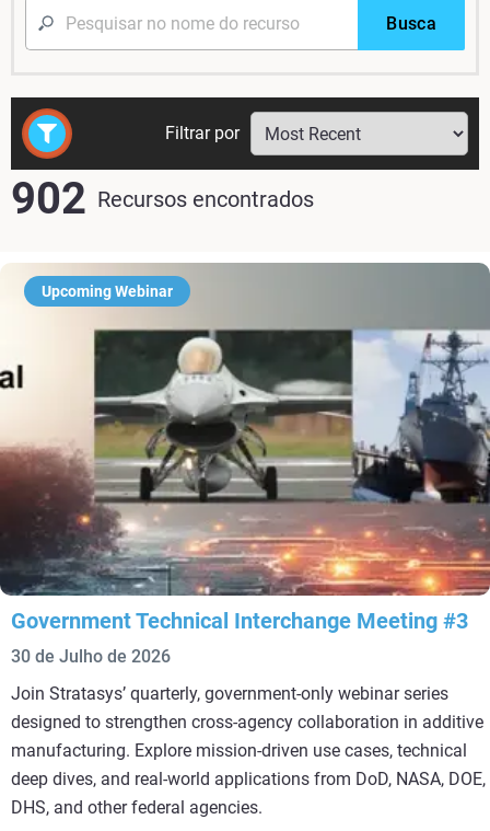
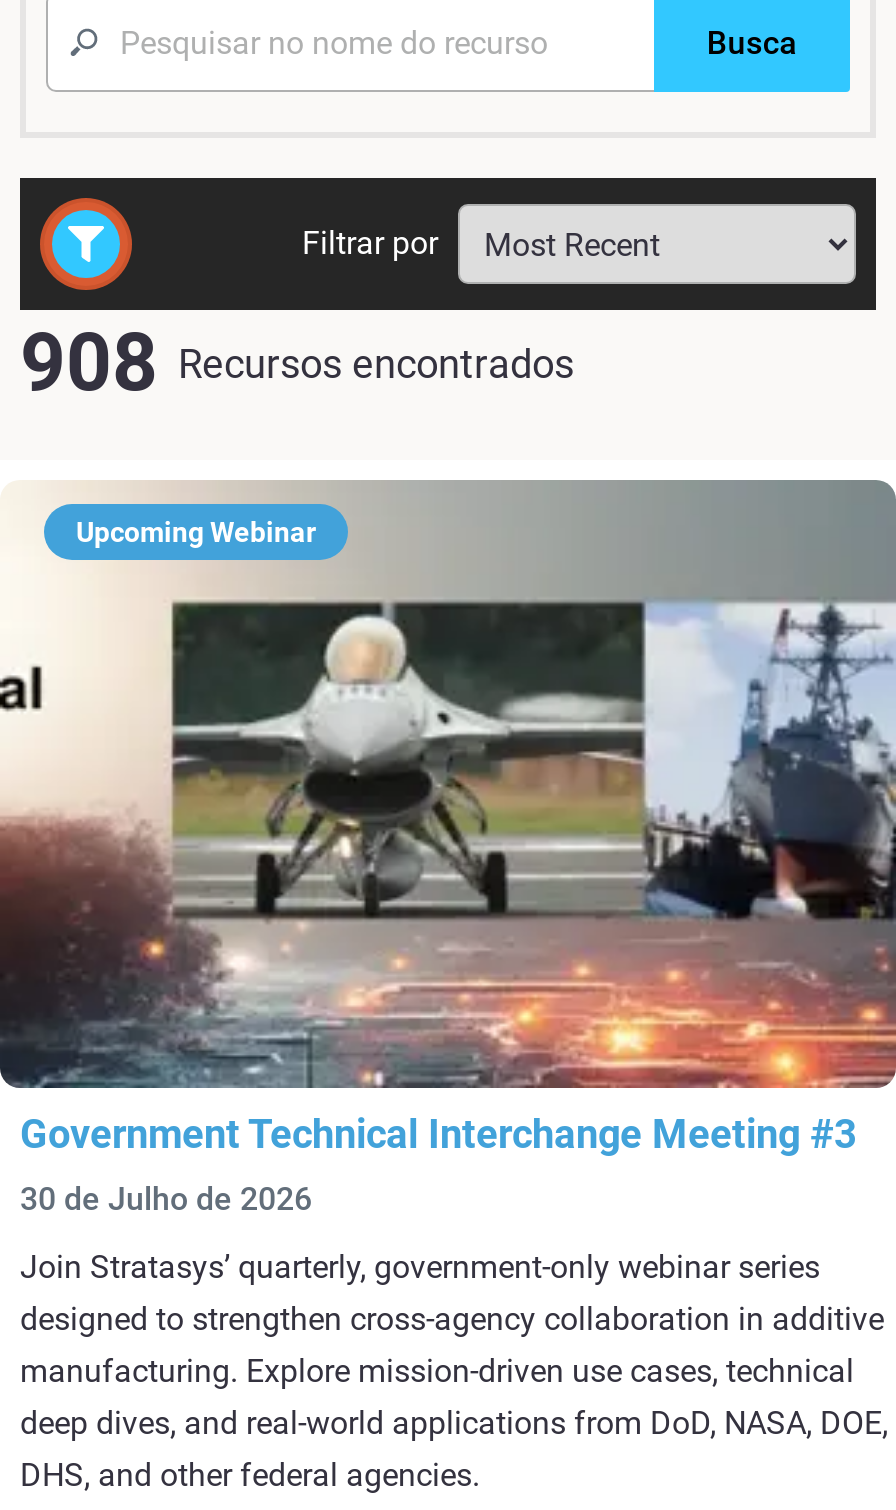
- 902 Recursos encontrados
+ 908 Recursos encontrados
